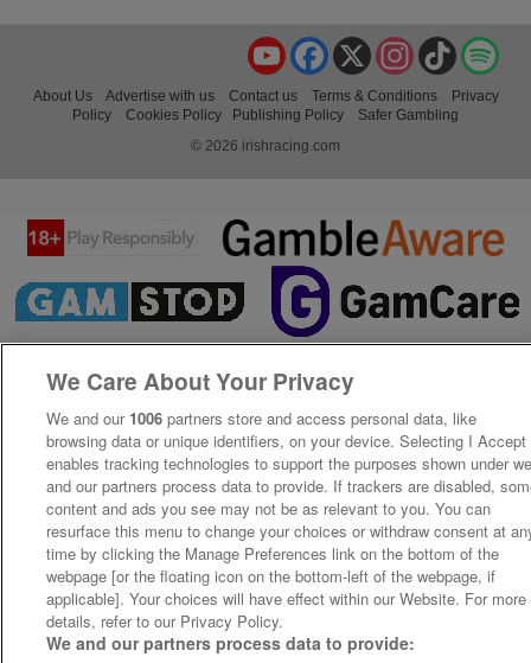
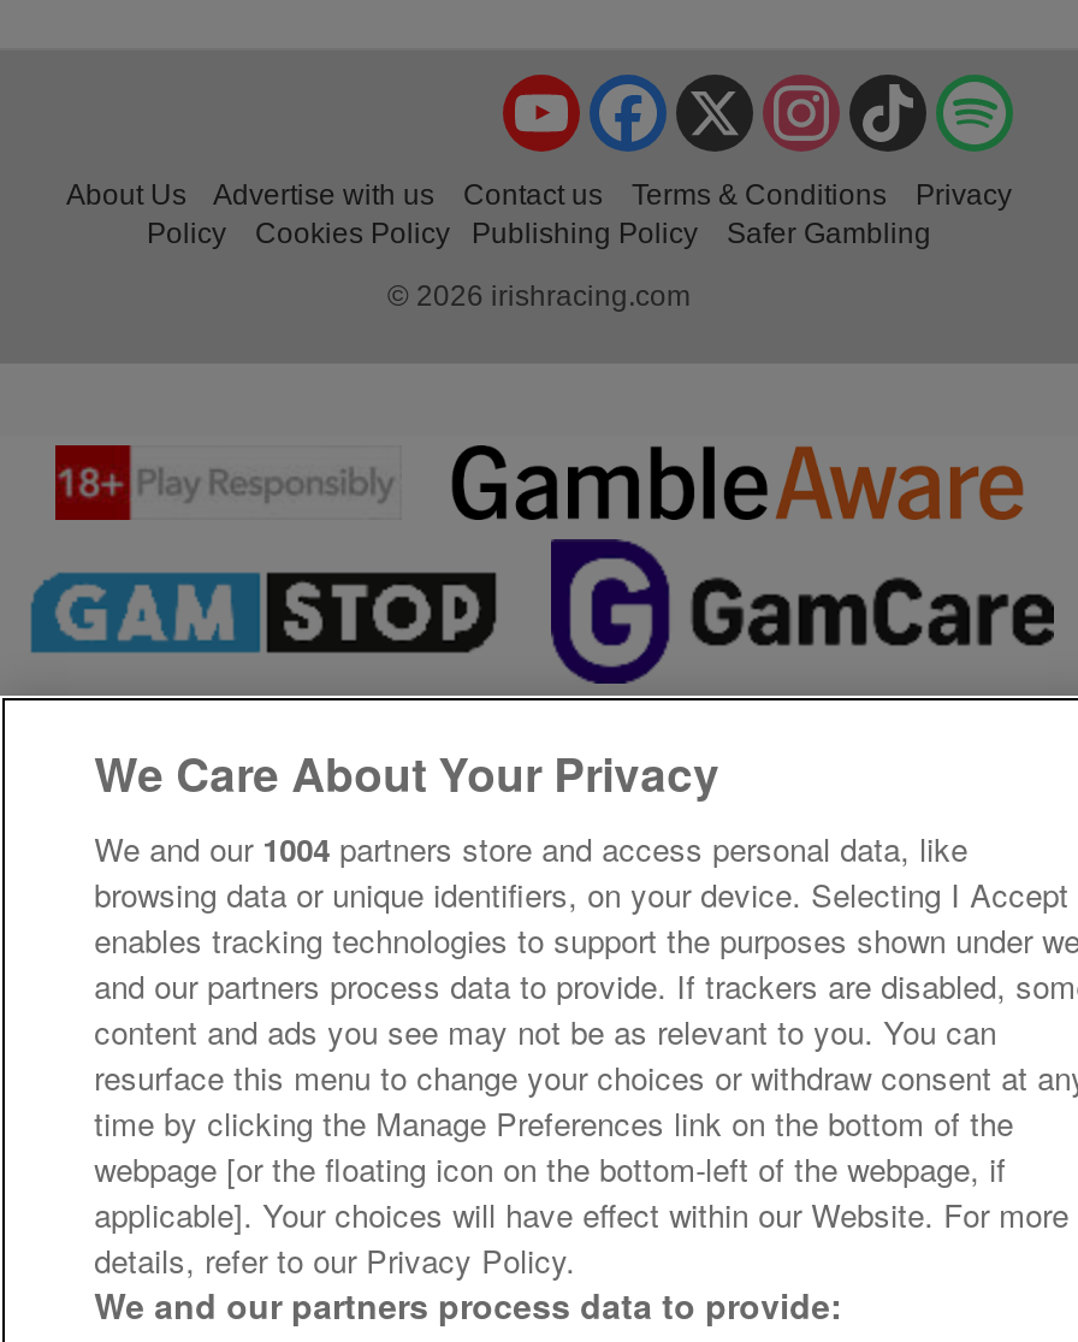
- We and our 1006 partners store and access personal data, like
+ We and our 1004 partners store and access personal data, like
